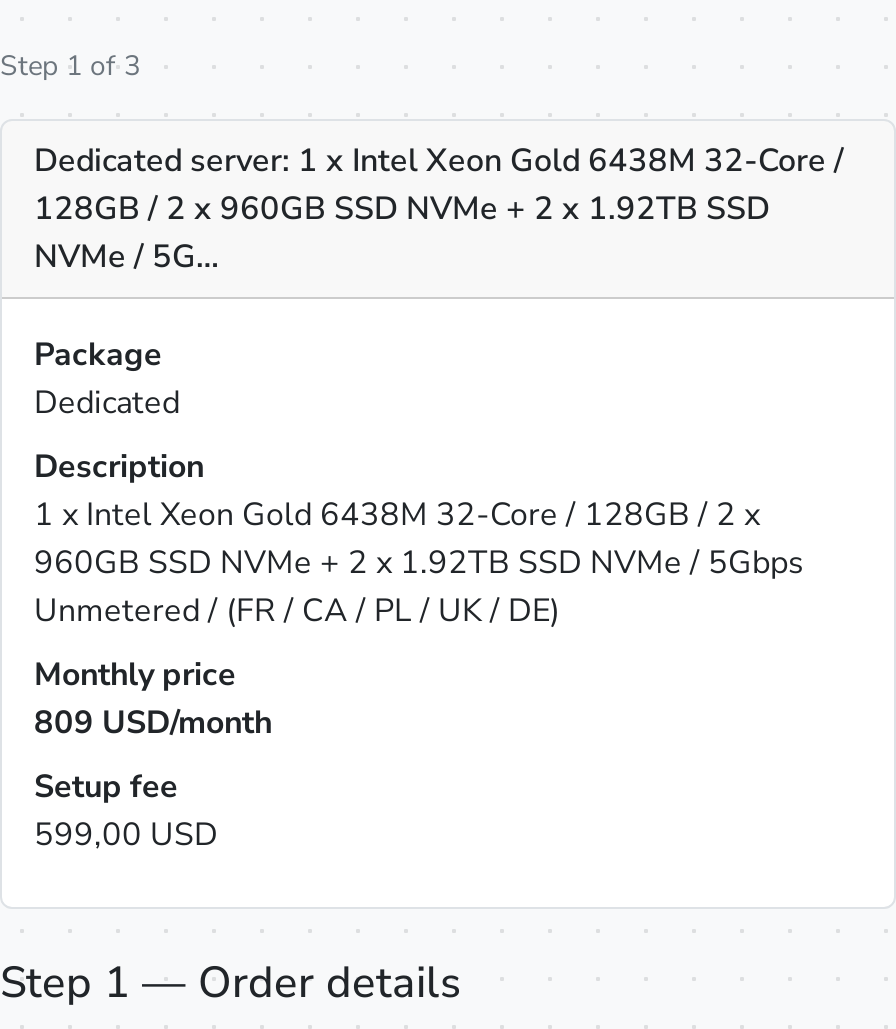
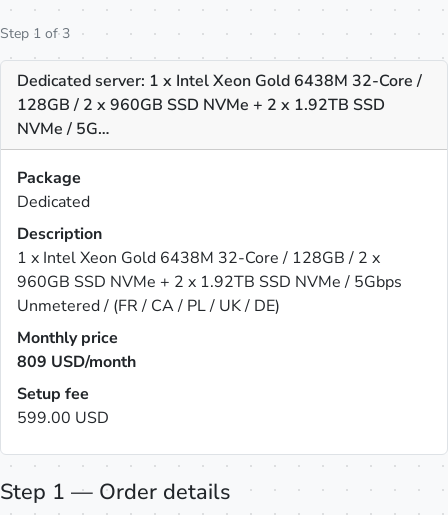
- 599,00 USD
+ 599.00 USD
